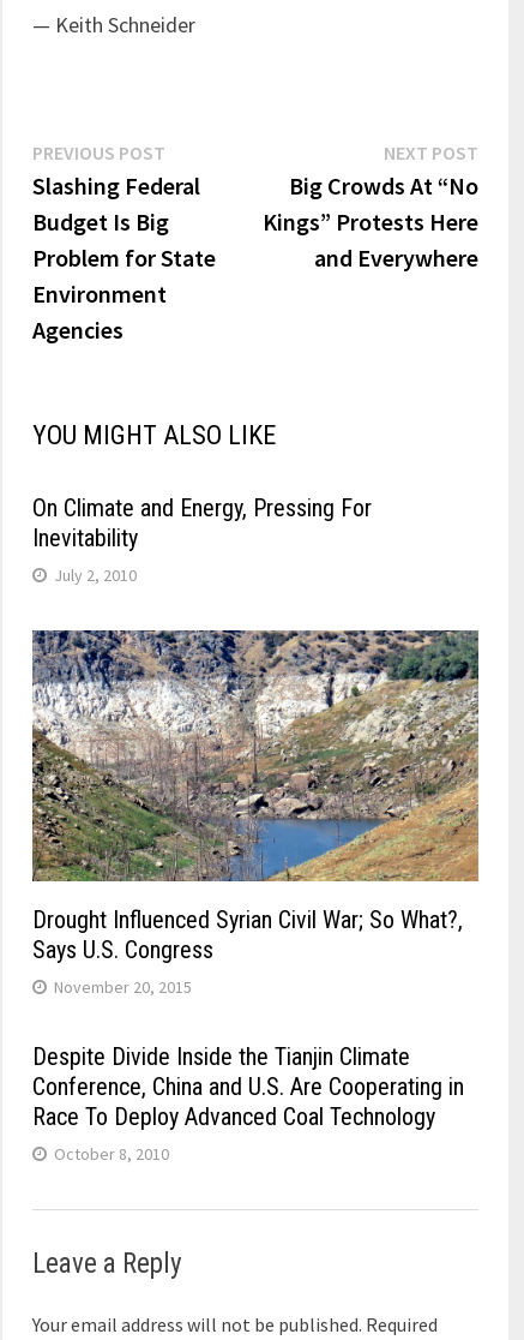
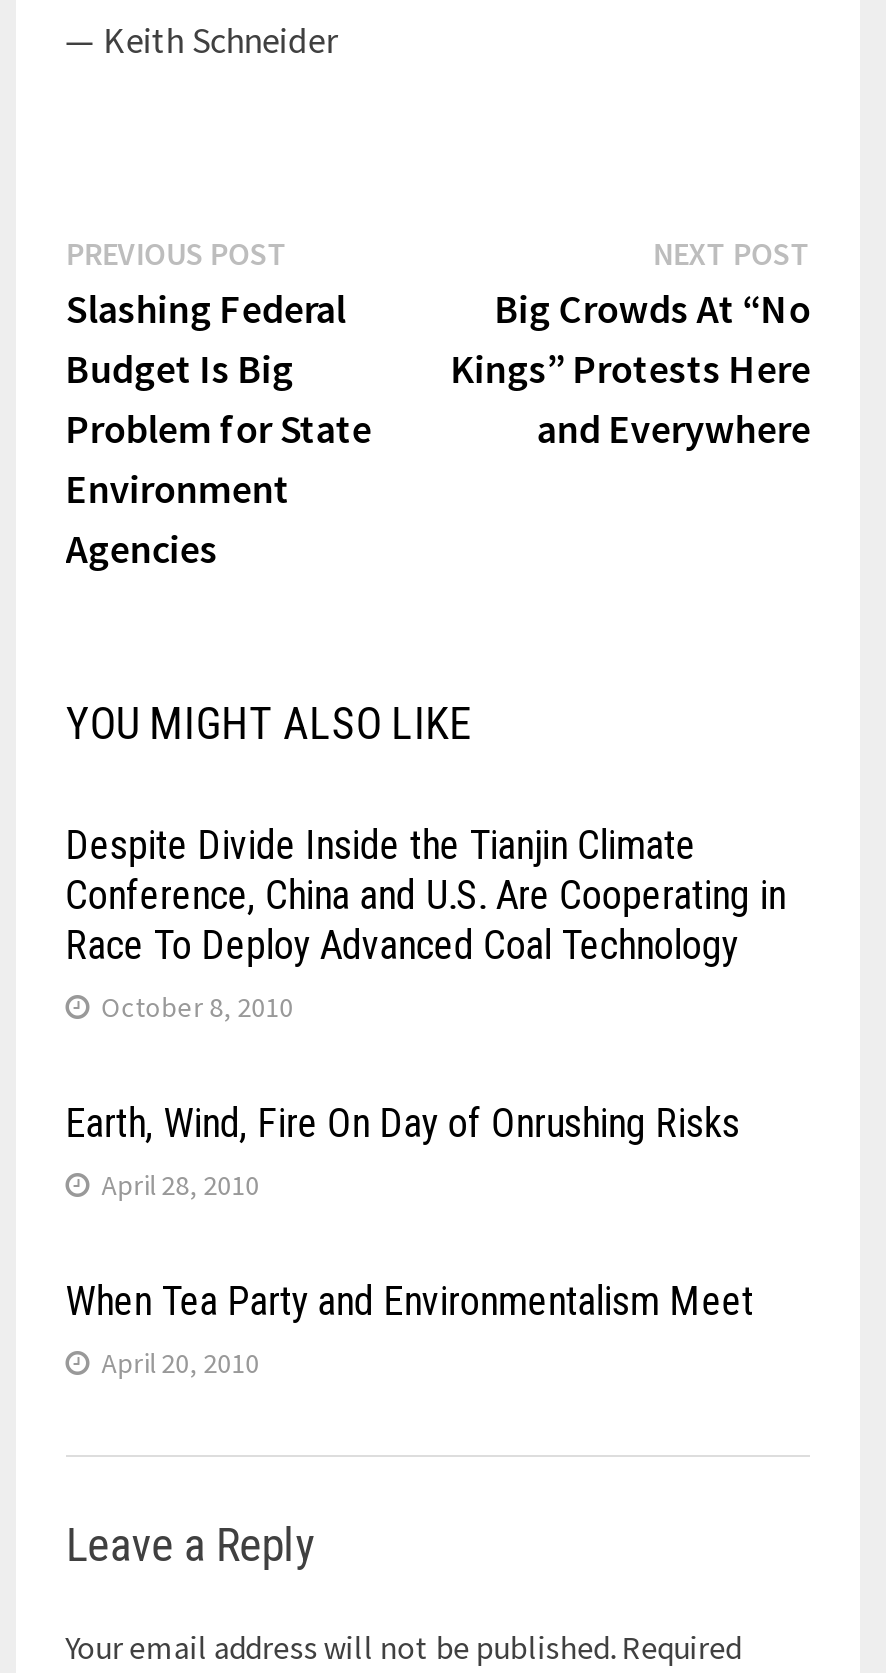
- On Climate and Energy, Pressing For
- Inevitability
- July 2, 2010

- [image]
- Drought Influenced Syrian Civil War; So What?,
- Says U.S. Congress
- November 20, 2015

moved up: Despite Divide Inside the Tianjin Climate | Conference, China and U.S. Are Cooperating in | Race To Deploy Advanced Coal Technology | October 8, 2010

+ Earth, Wind, Fire On Day of Onrushing Risks
+ April 28, 2010
+ When Tea Party and Environmentalism Meet
+ April 20, 2010
